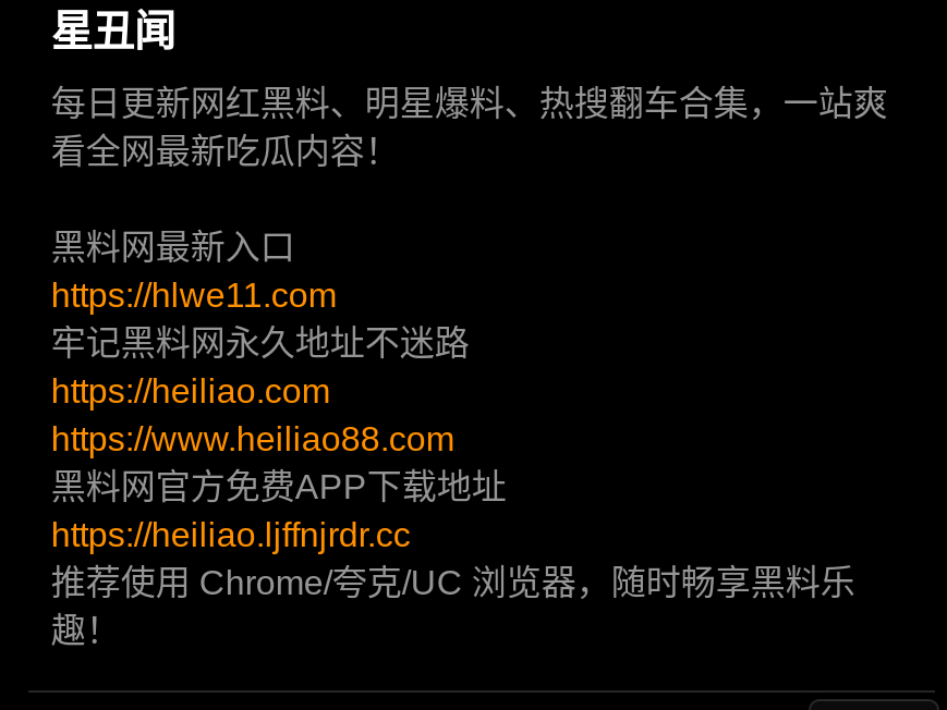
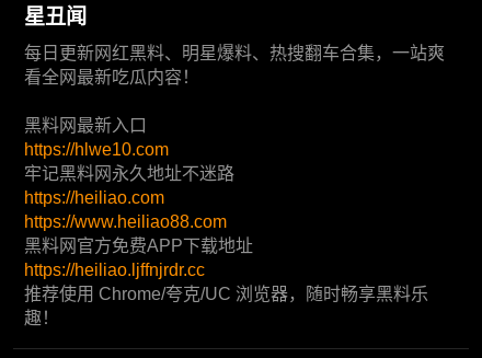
- https://hlwe11.com
+ https://hlwe10.com
